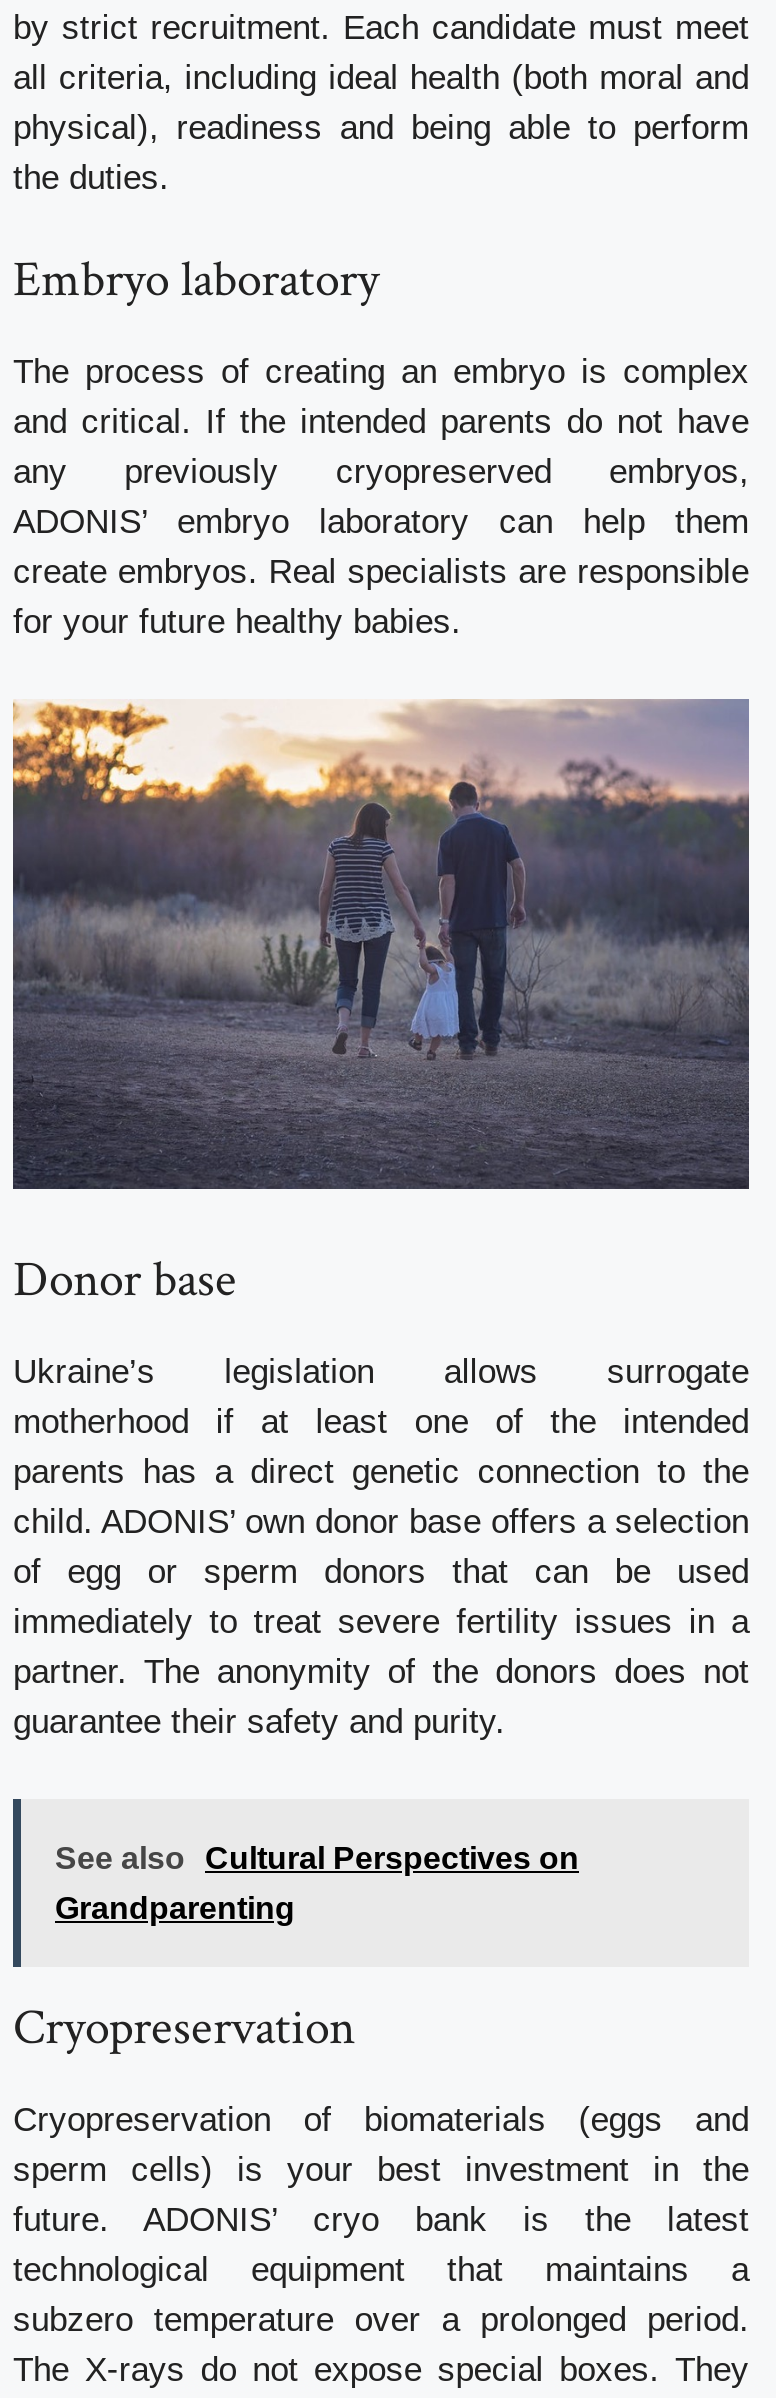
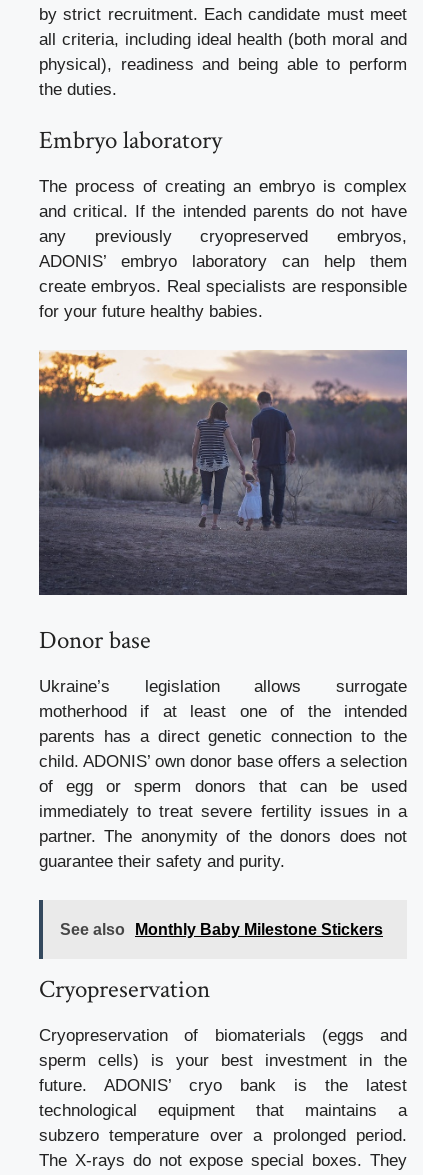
- See also Cultural Perspectives on
- Grandparenting
+ See also Monthly Baby Milestone Stickers
